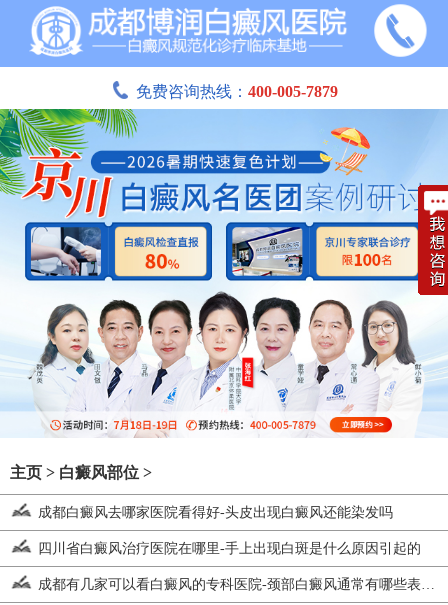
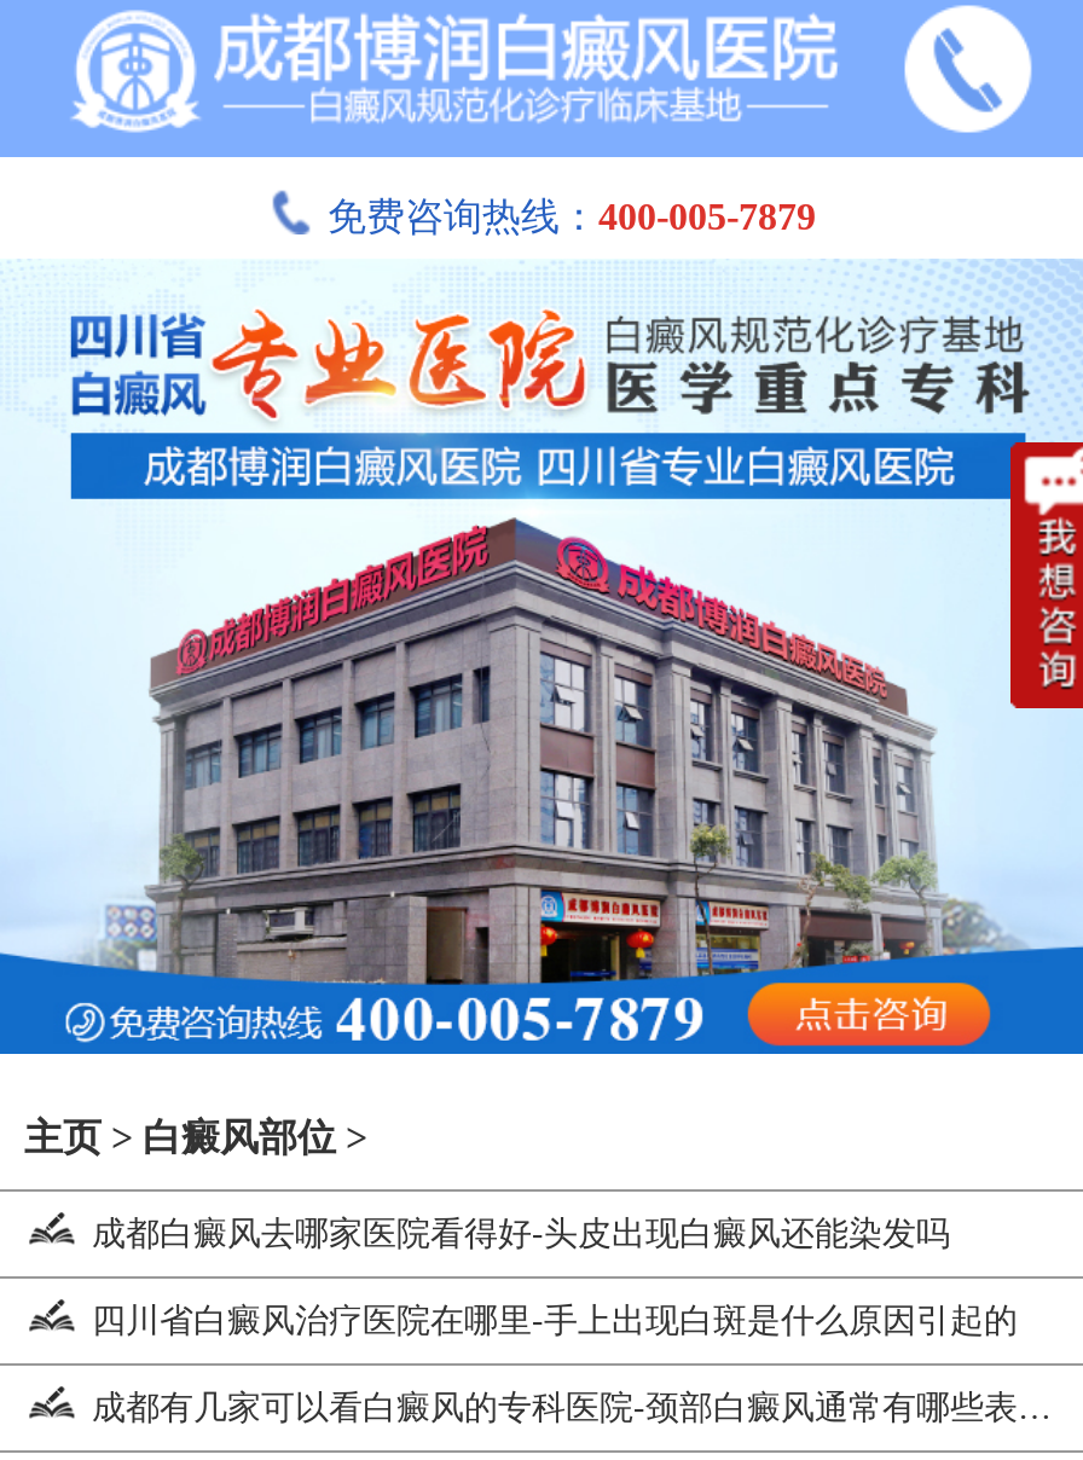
- [image]
+ [image]
